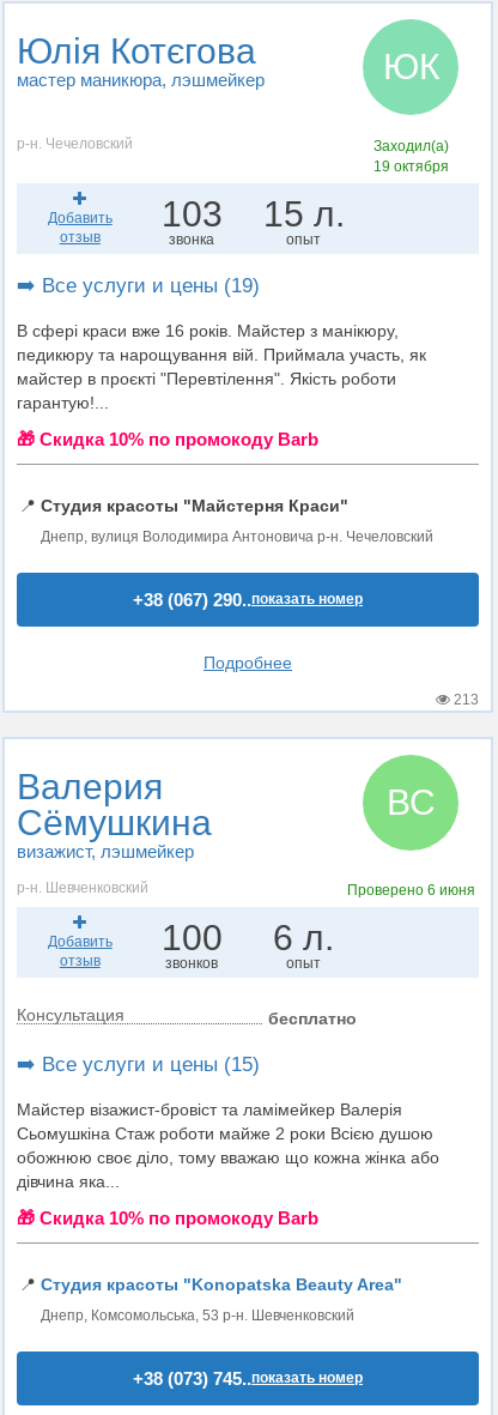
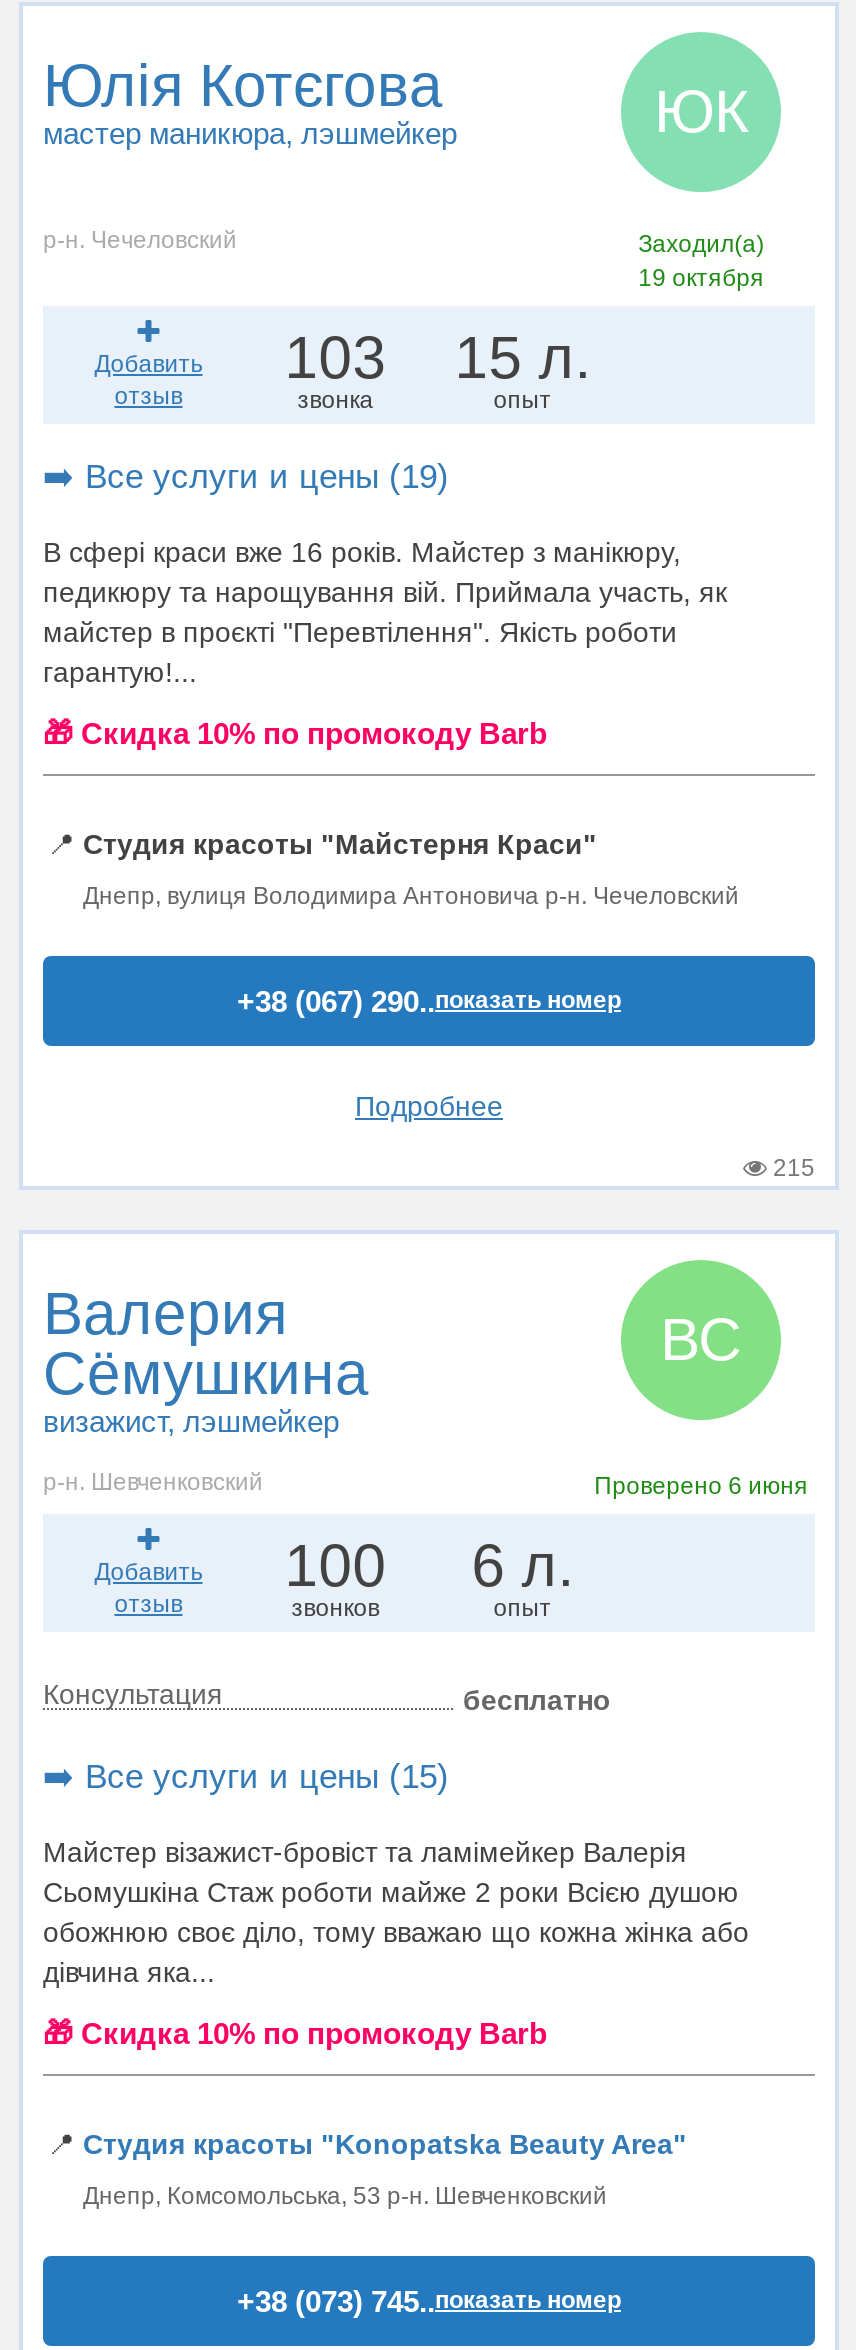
- 213
+ 215
